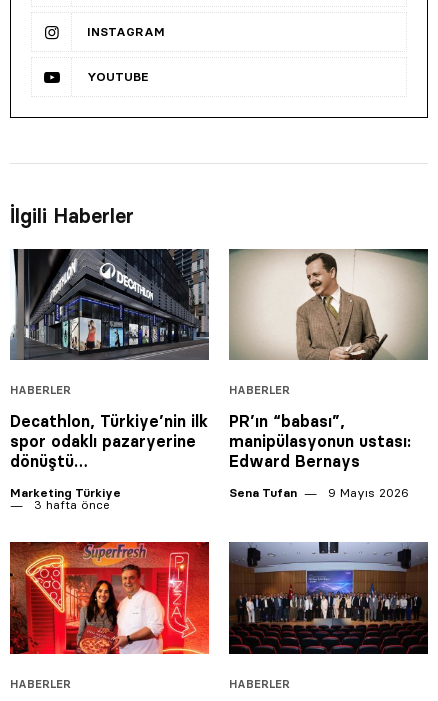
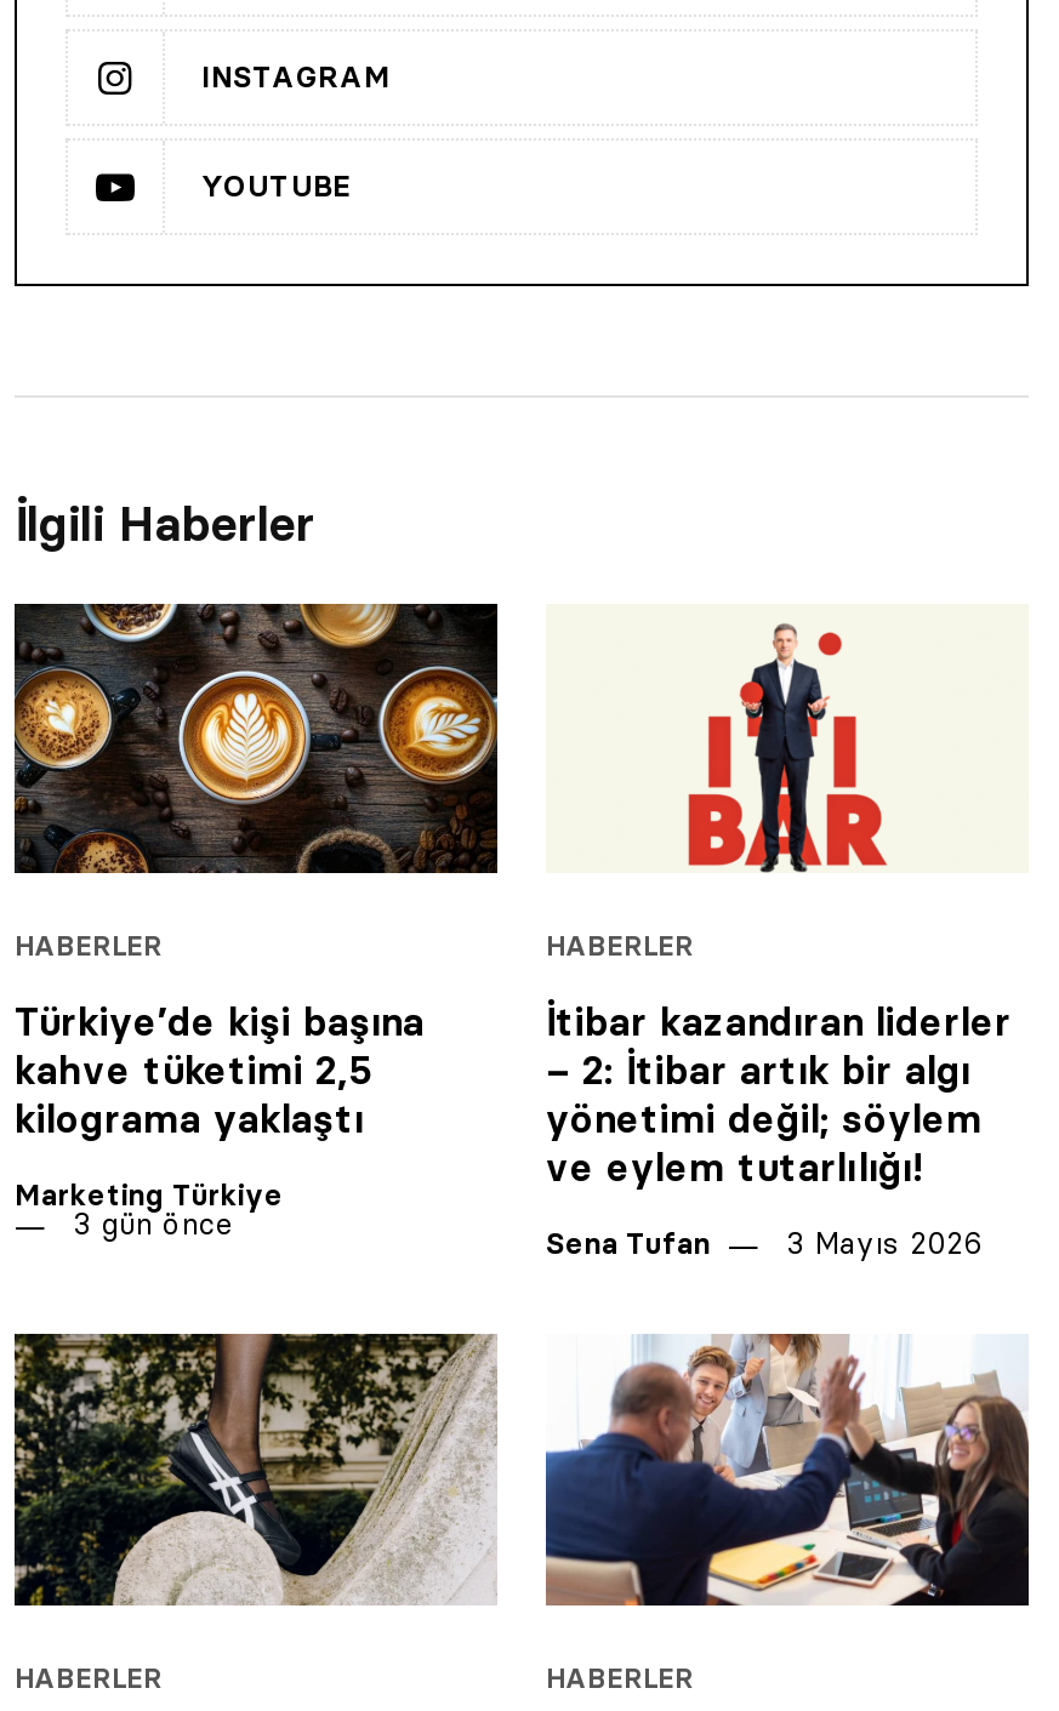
- [image]
+ [image]

- [image]
+ [image]

- Decathlon, Türkiye’nin ilk
- spor odaklı pazaryerine
- dönüştü…
+ Türkiye’de kişi başına
+ kahve tüketimi 2,5
+ kilograma yaklaştı

- PR’ın “babası”,
- manipülasyonun ustası:
- Edward Bernays
+ İtibar kazandıran liderler
+ – 2: İtibar artık bir algı
+ yönetimi değil; söylem
+ ve eylem tutarlılığı!

- Sena Tufan 9 Mayıs 2026
+ Sena Tufan 3 Mayıs 2026

- 3 hafta önce
+ 3 gün önce

- [image]
+ [image]

- [image]
+ [image]
